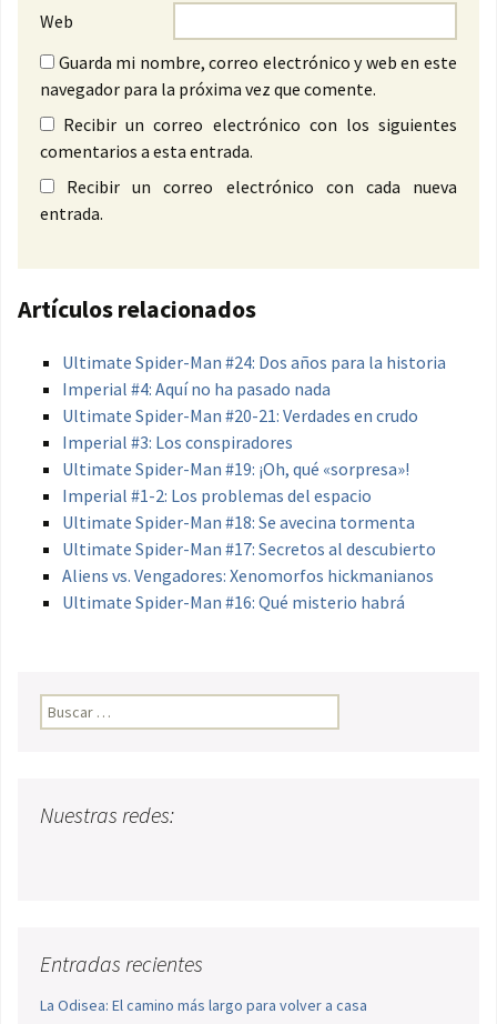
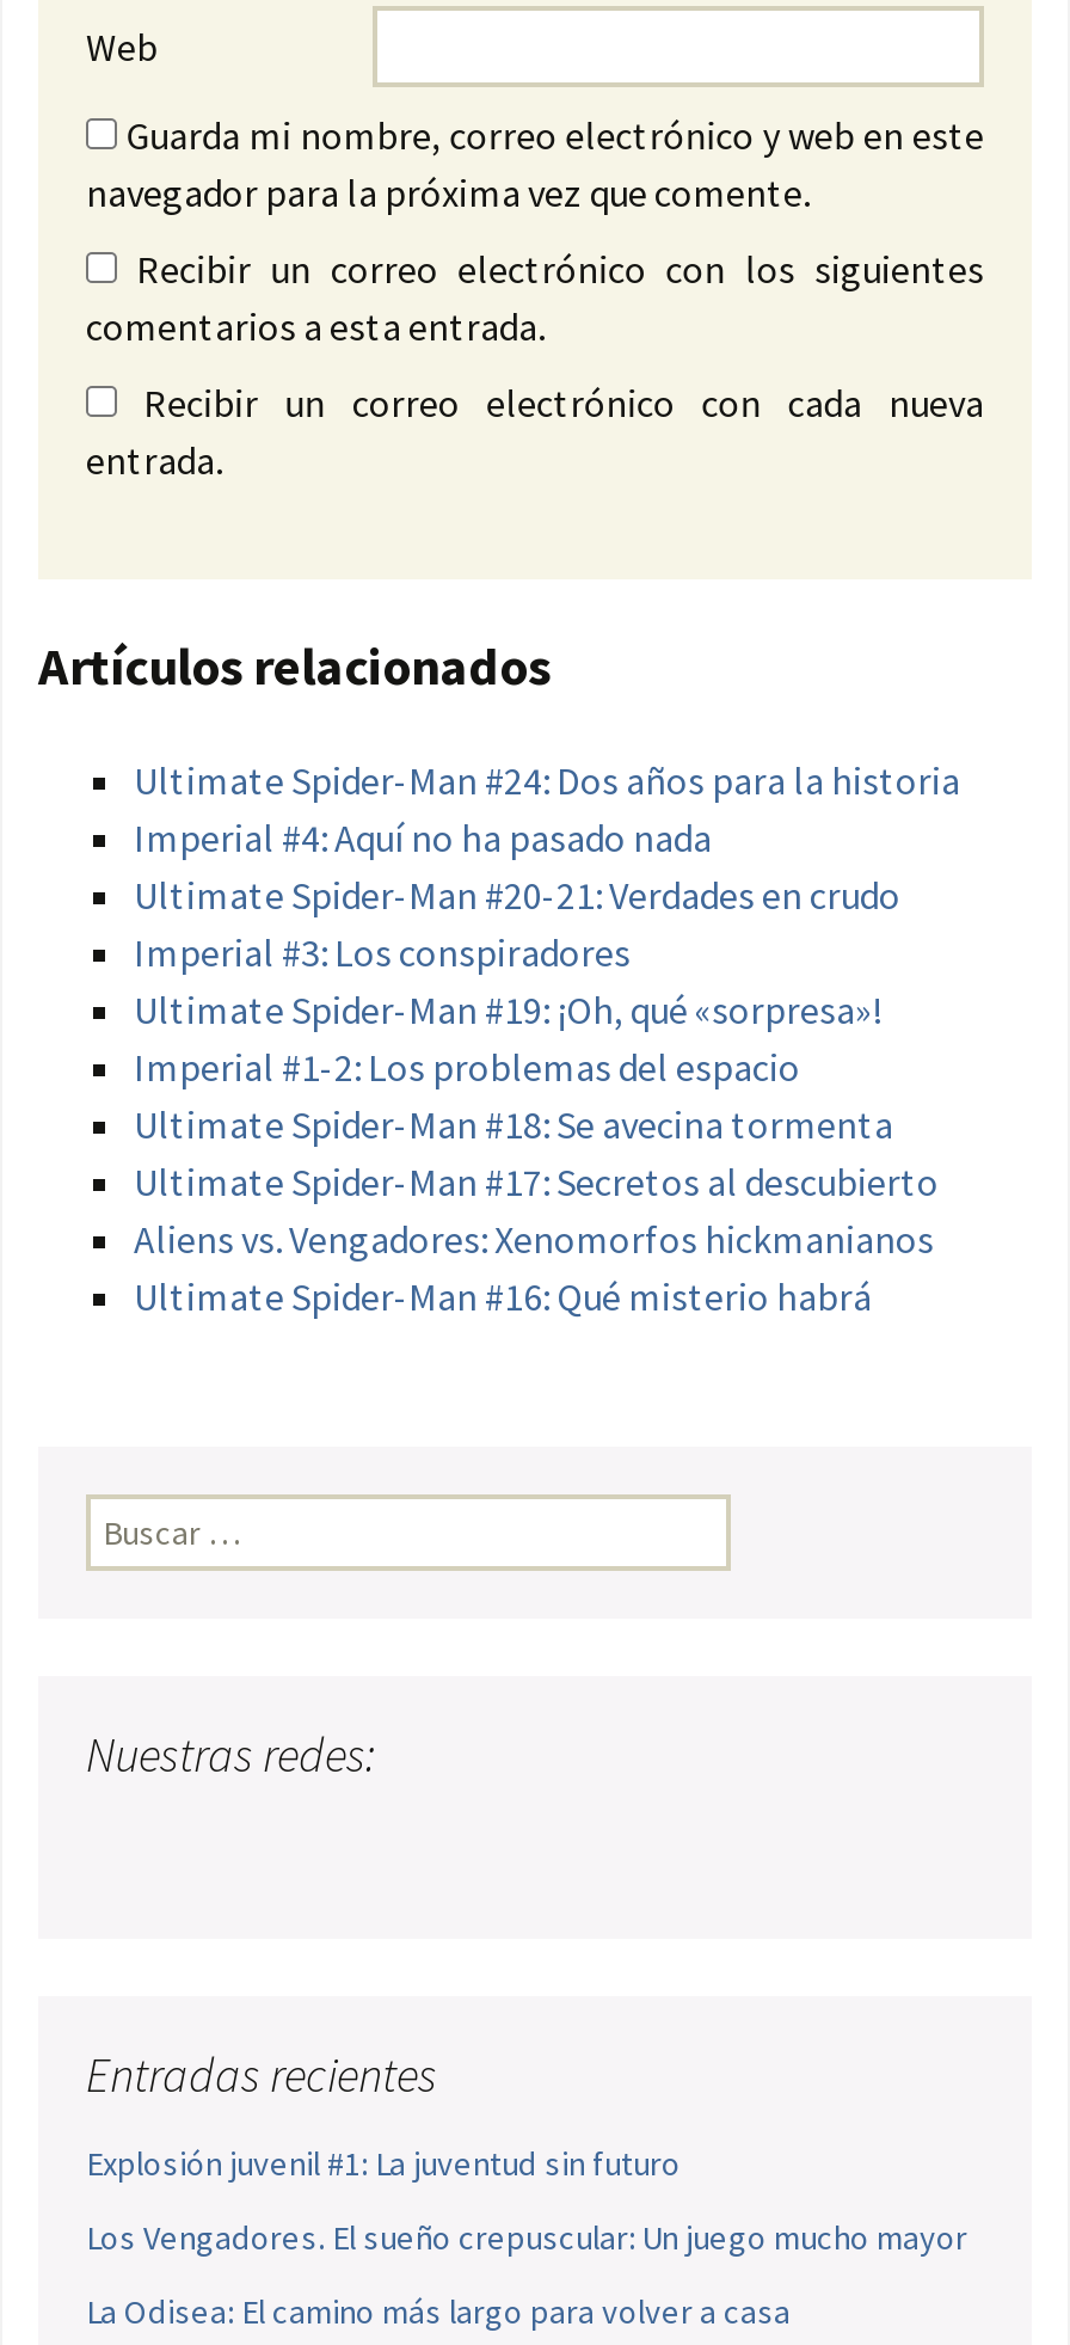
+ Explosión juvenil #1: La juventud sin futuro
+ Los Vengadores. El sueño crepuscular: Un juego mucho mayor
